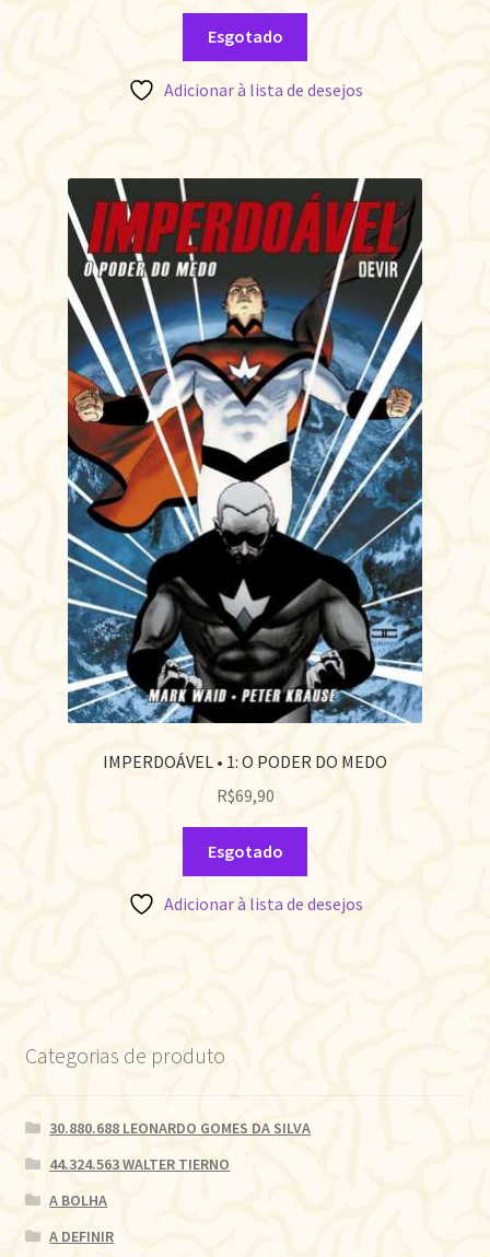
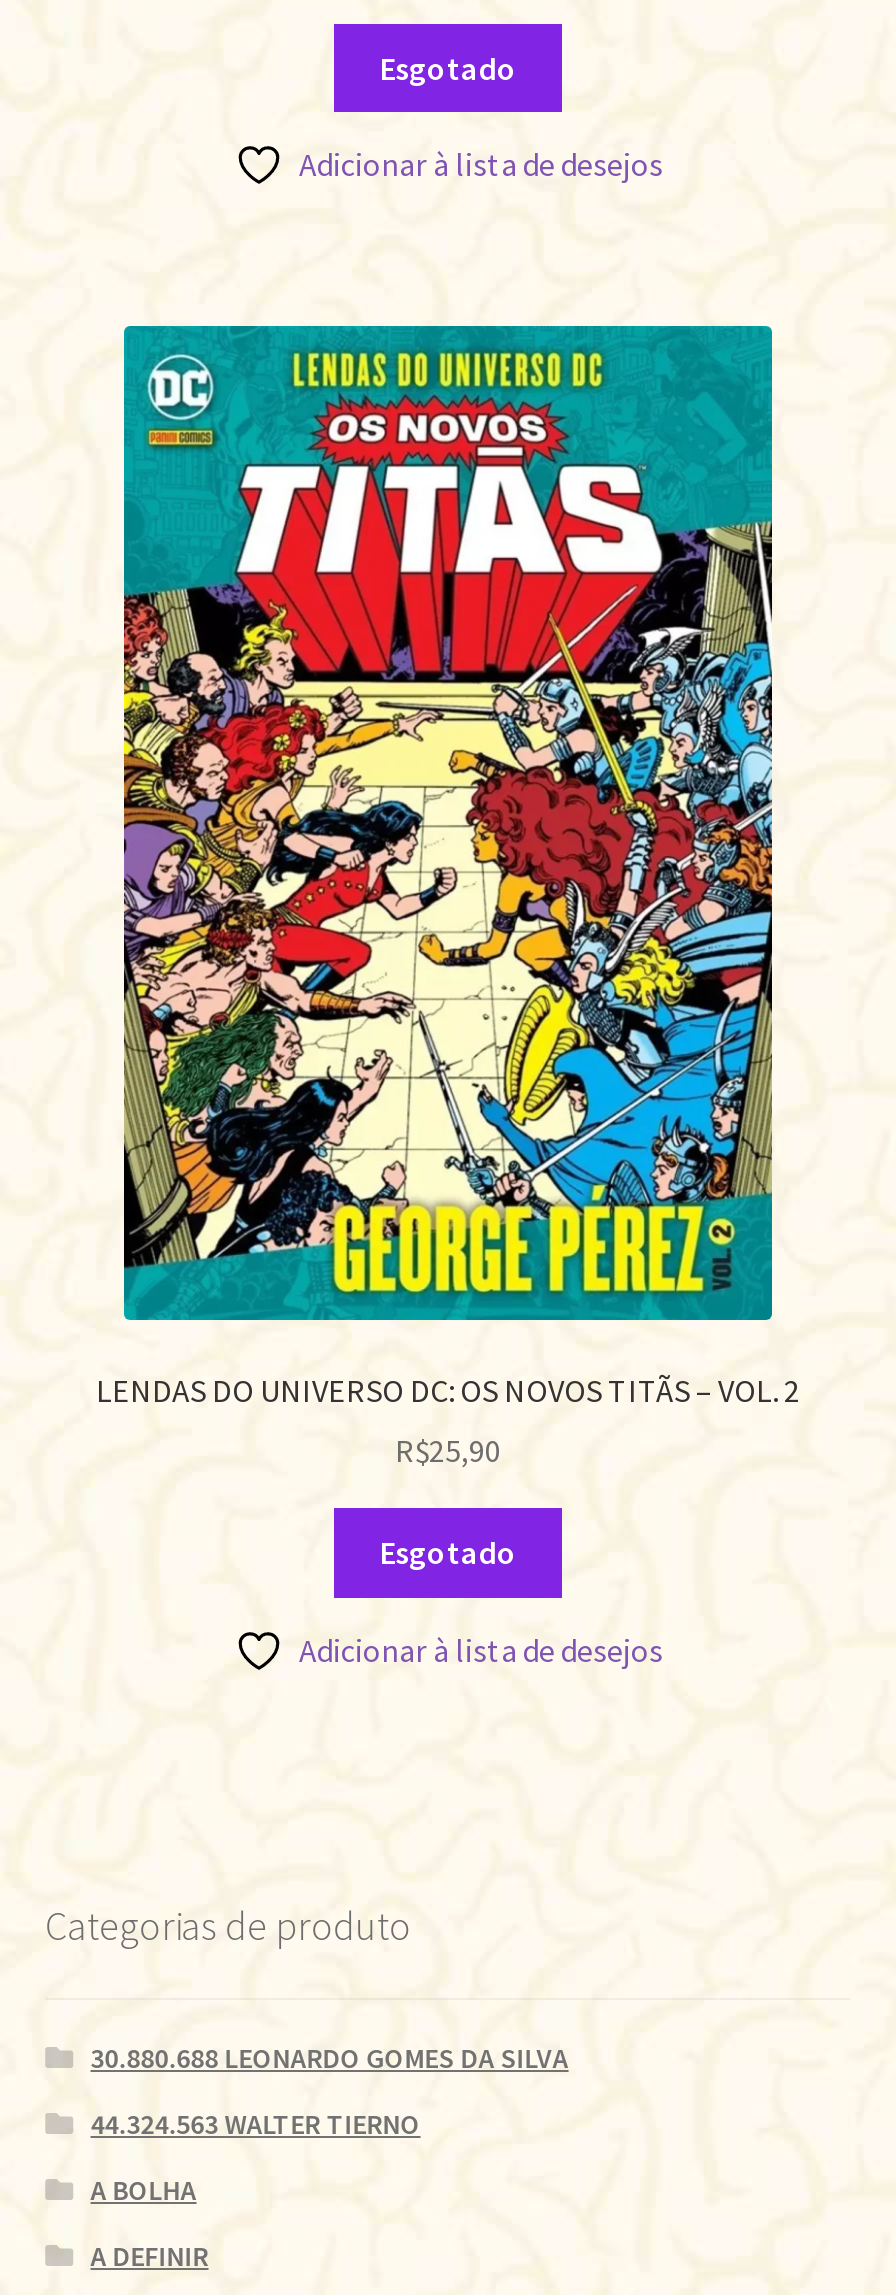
- [image]
- IMPERDOÁVEL • 1: O PODER DO MEDO
+ [image]
+ LENDAS DO UNIVERSO DC: OS NOVOS TITÃS – VOL. 2

- R$69,90
+ R$25,90
